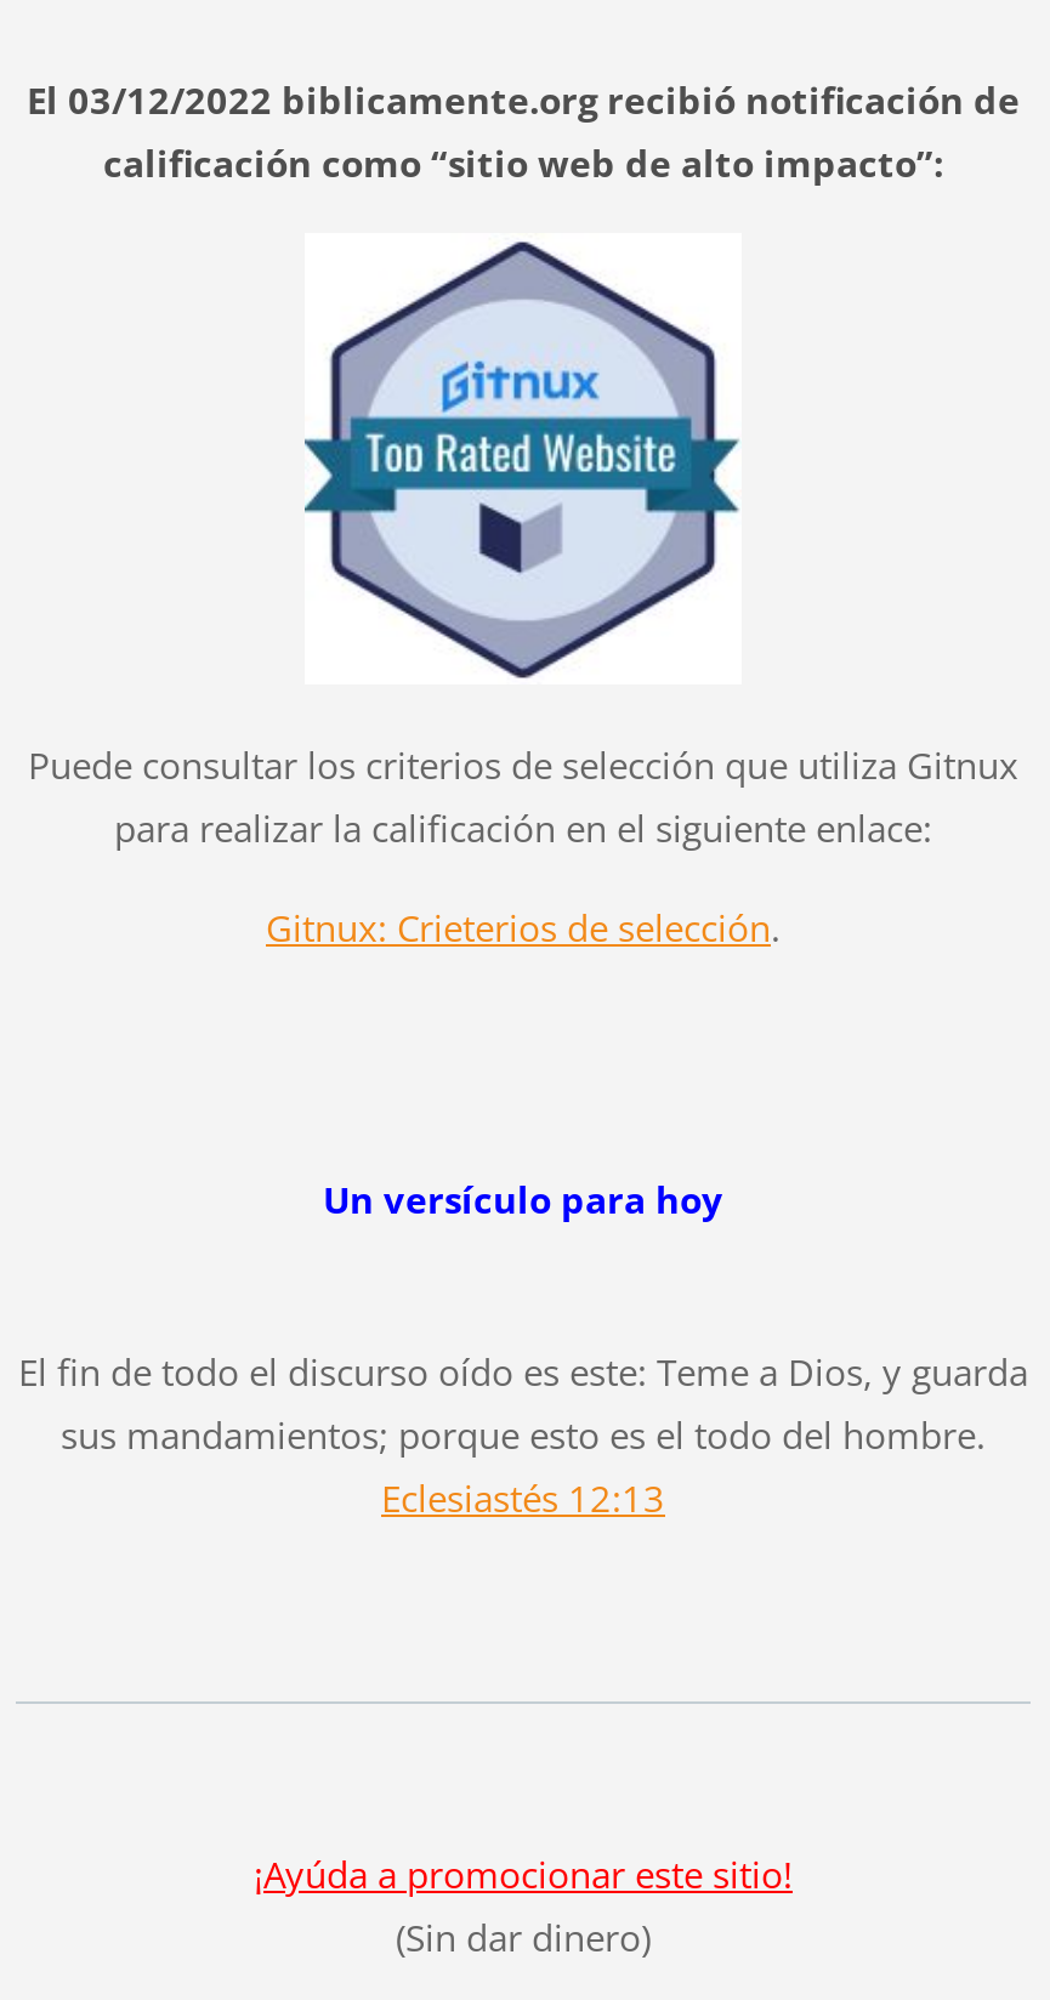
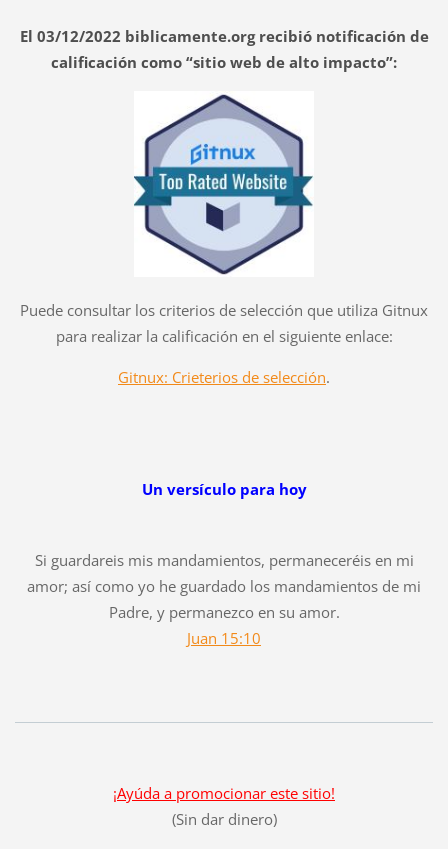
- El fin de todo el discurso oído es este: Teme a Dios, y guarda
- sus mandamientos; porque esto es el todo del hombre.
- Eclesiastés 12:13
+ Si guardareis mis mandamientos, permaneceréis en mi
+ amor; así como yo he guardado los mandamientos de mi
+ Padre, y permanezco en su amor.
+ Juan 15:10
